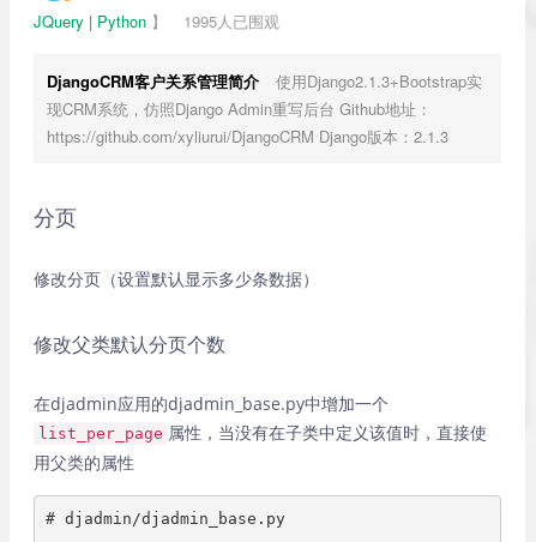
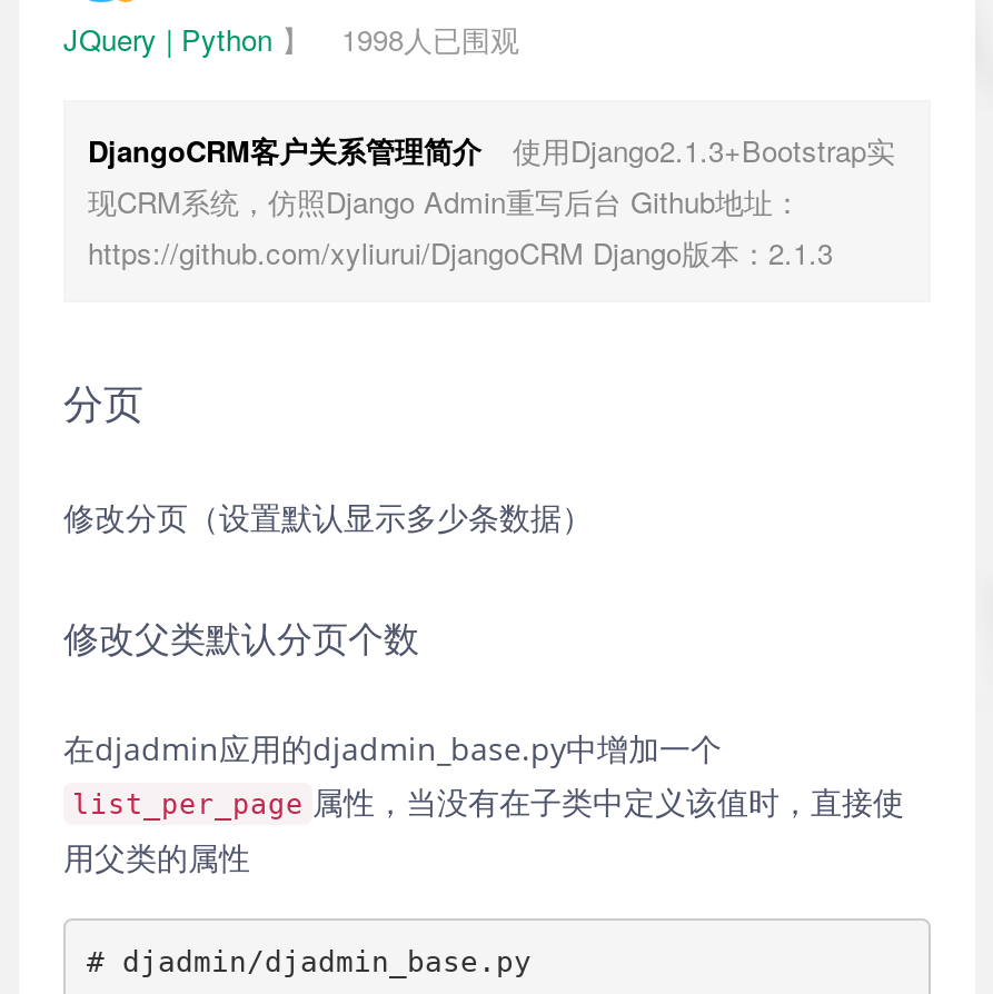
- 1995人已围观
+ 1998人已围观
